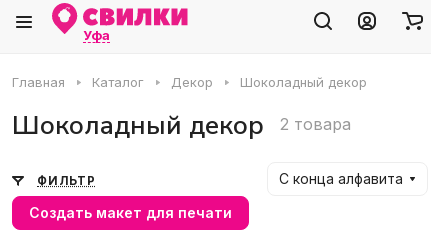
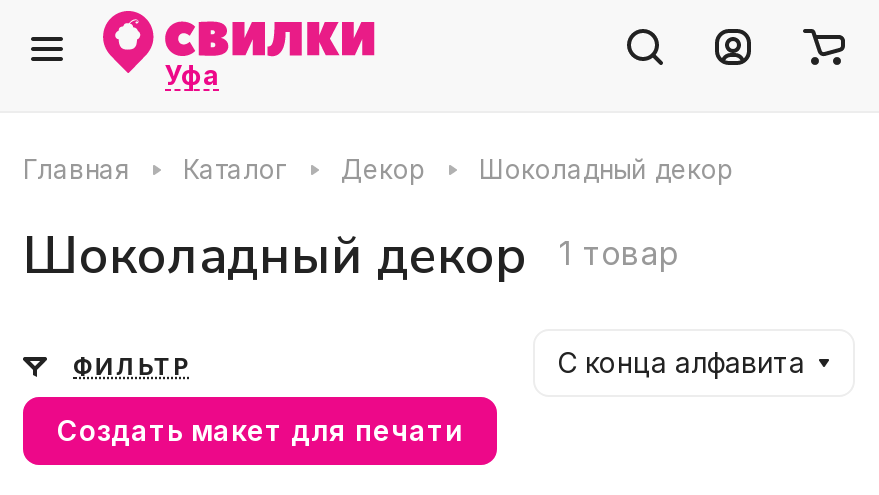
- Шоколадный декор 2 товара
+ Шоколадный декор 1 товар
